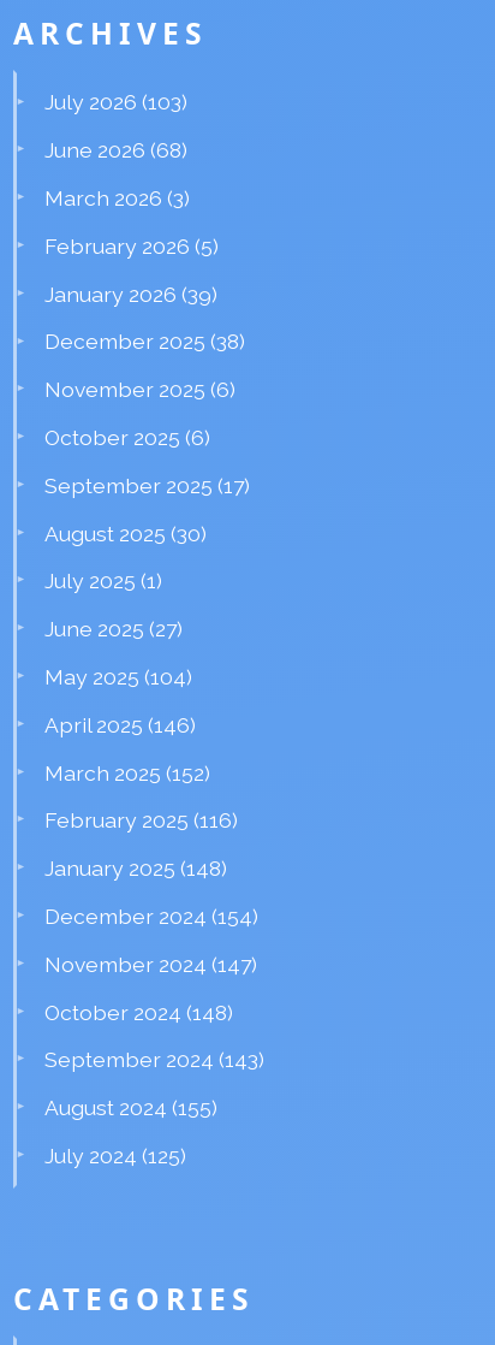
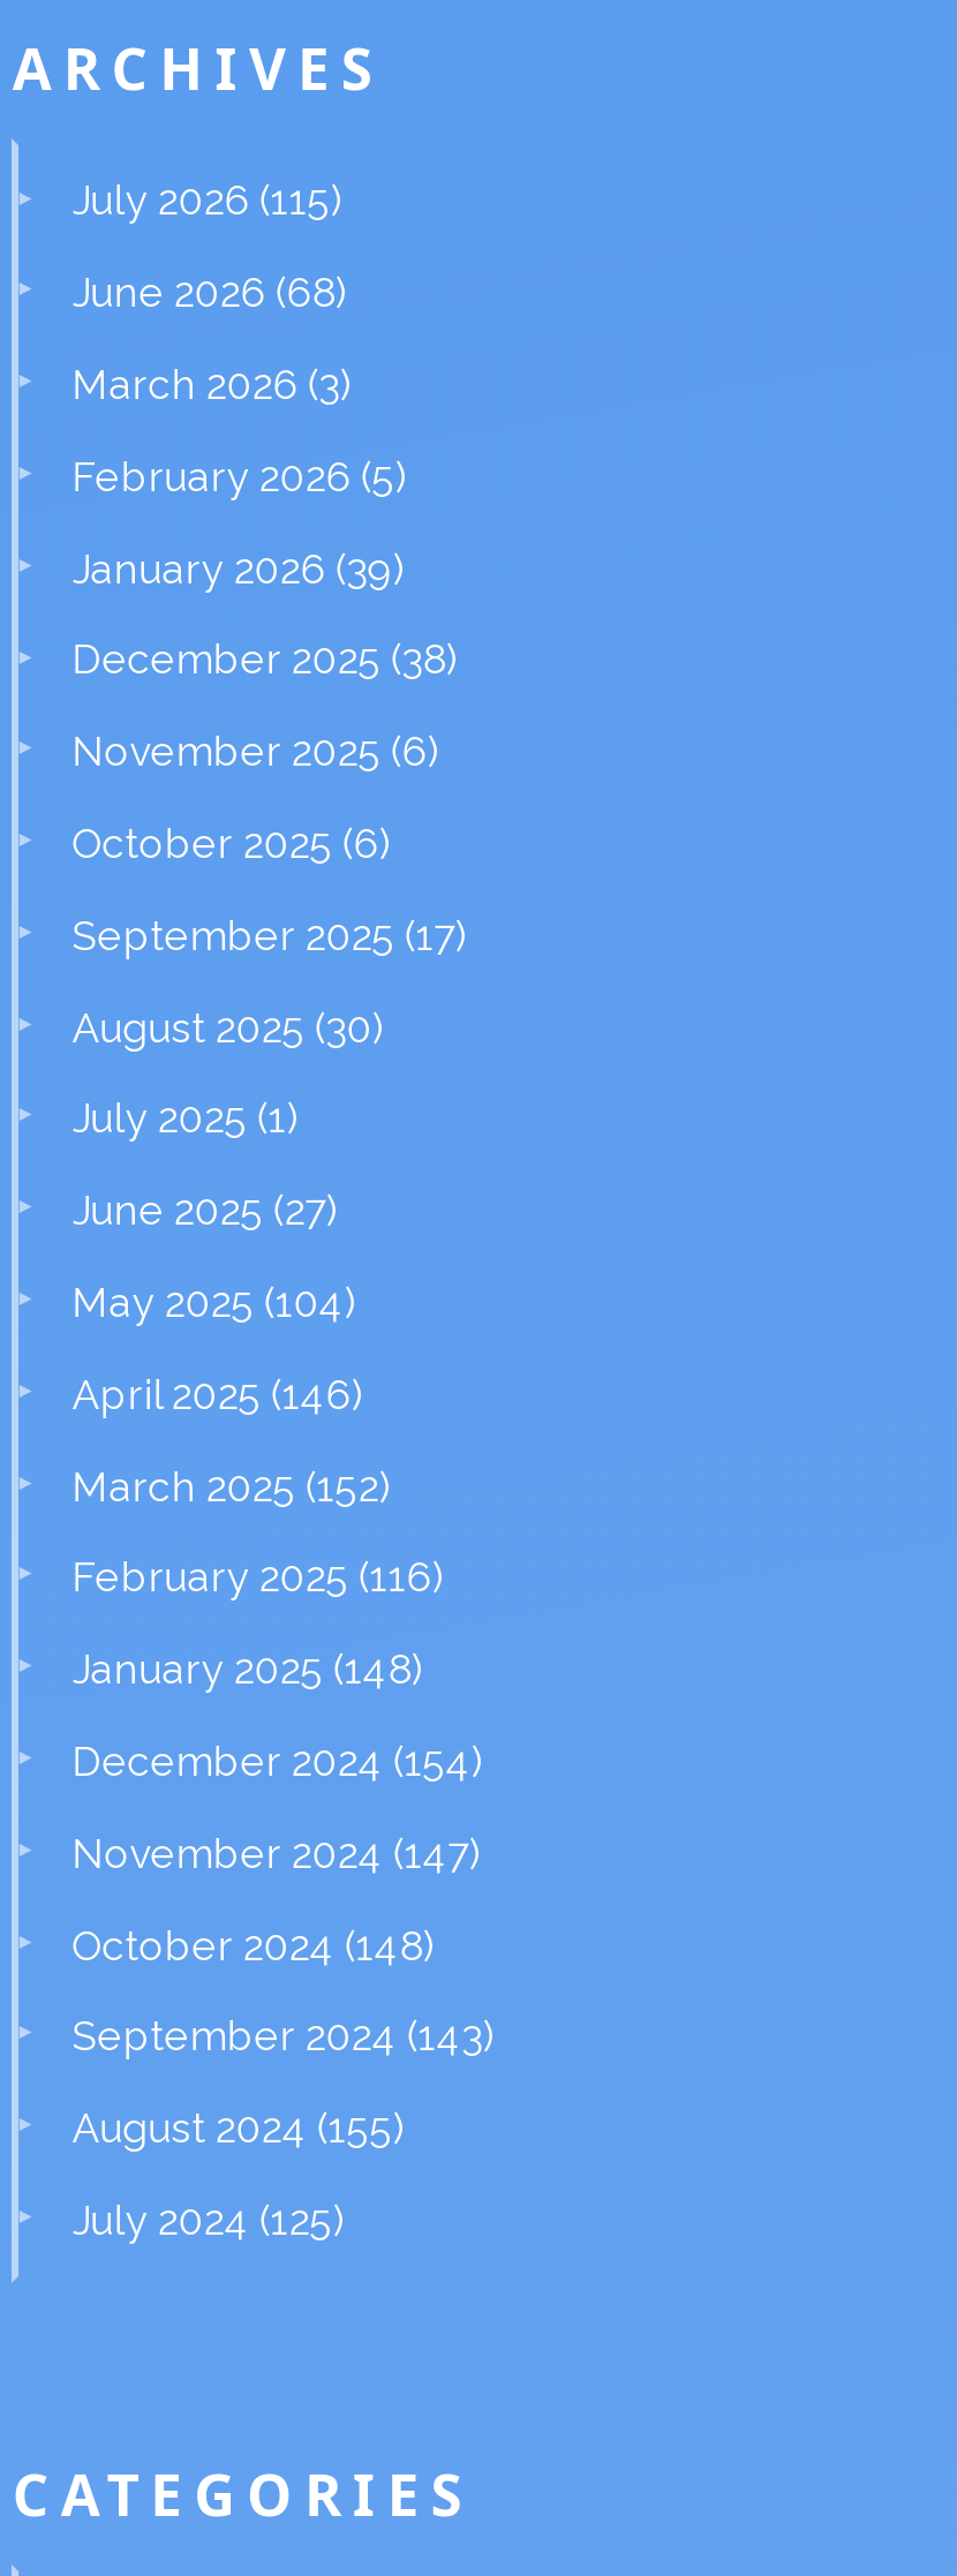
- July 2026 (103)
+ July 2026 (115)
